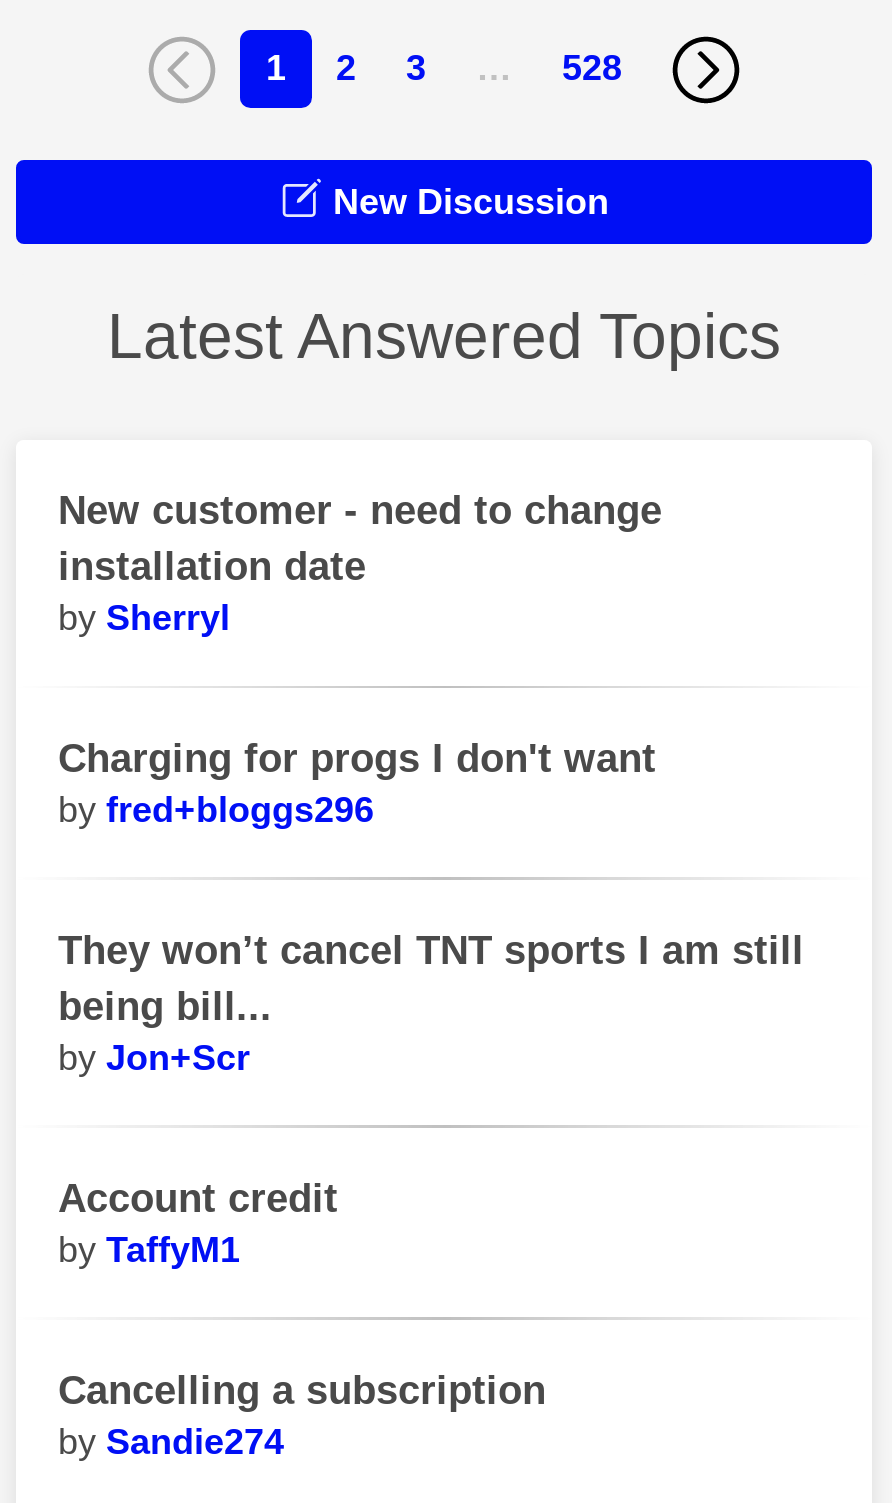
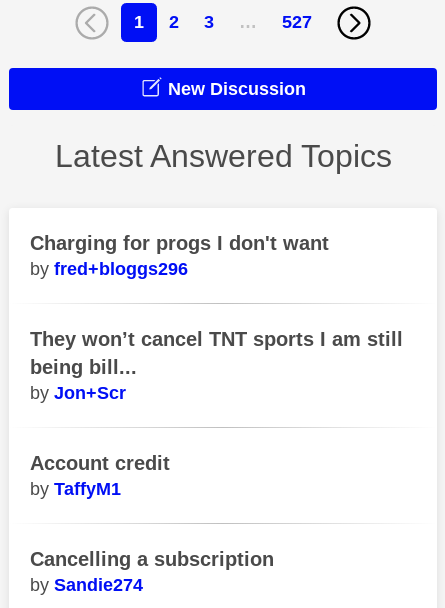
- 528
+ 527

- New customer - need to change
- installation date
- Sherryl
